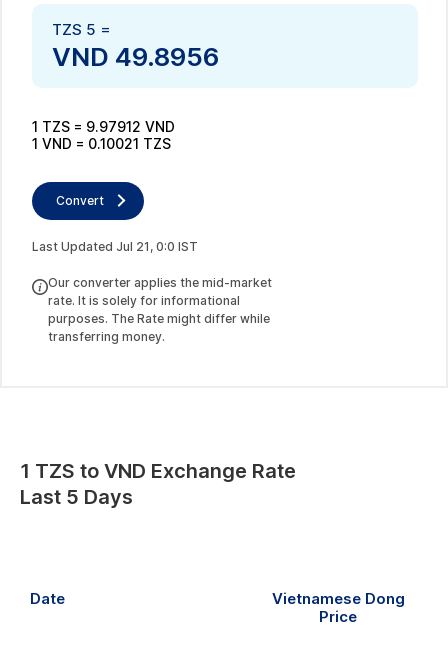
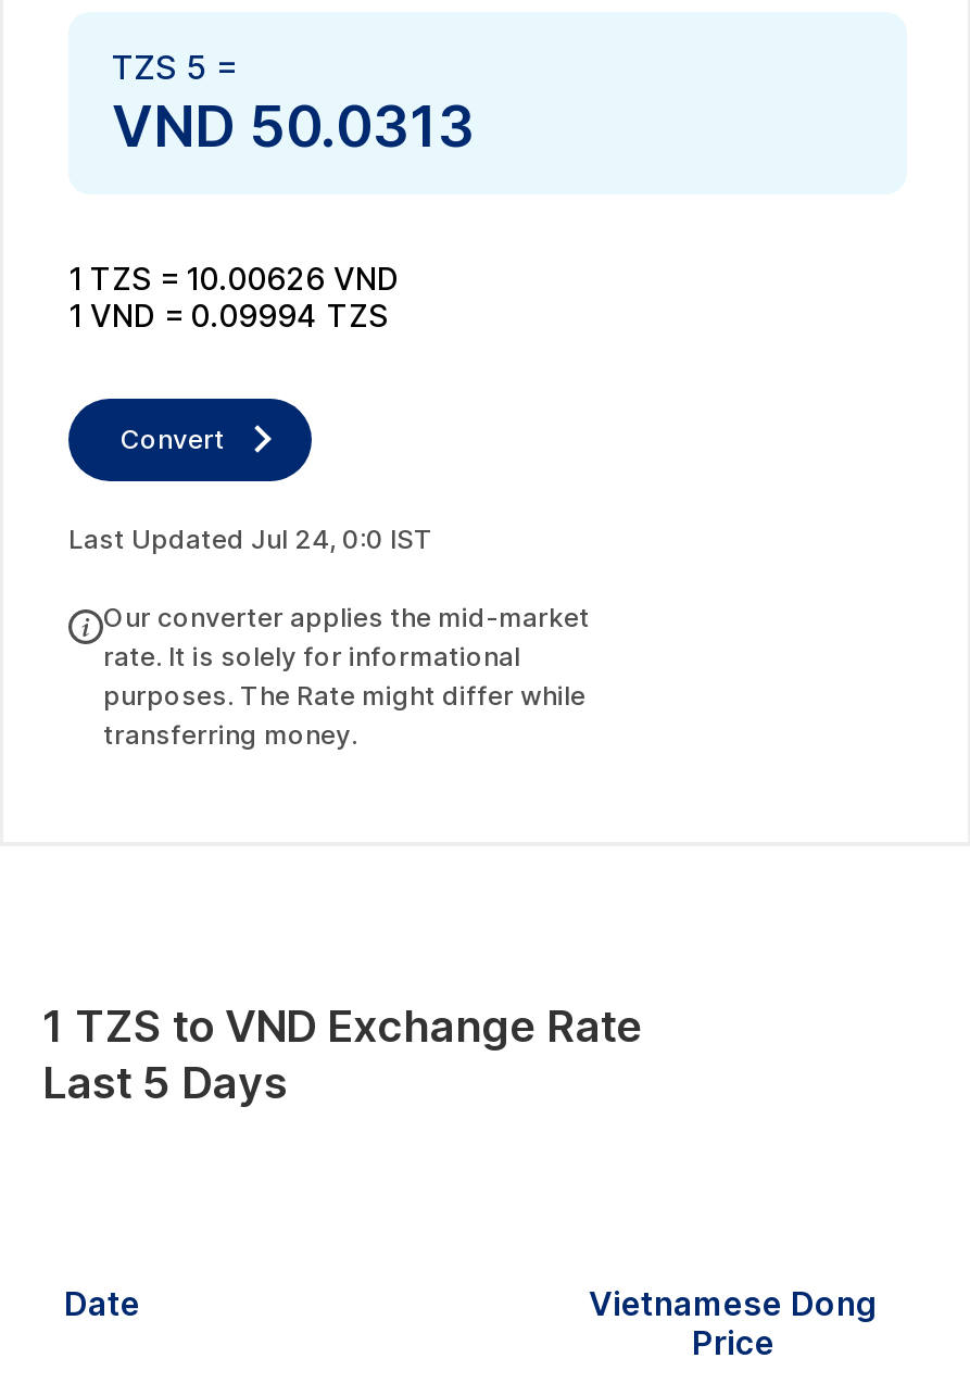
- VND 49.8956
+ VND 50.0313

- 1 TZS = 9.97912 VND
+ 1 TZS = 10.00626 VND

- 1 VND = 0.10021 TZS
+ 1 VND = 0.09994 TZS

- Last Updated Jul 21, 0:0 IST
+ Last Updated Jul 24, 0:0 IST
